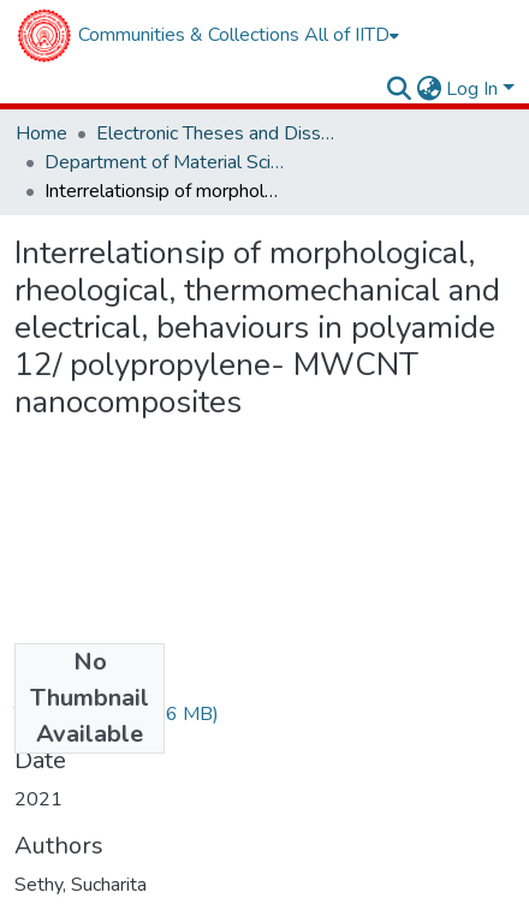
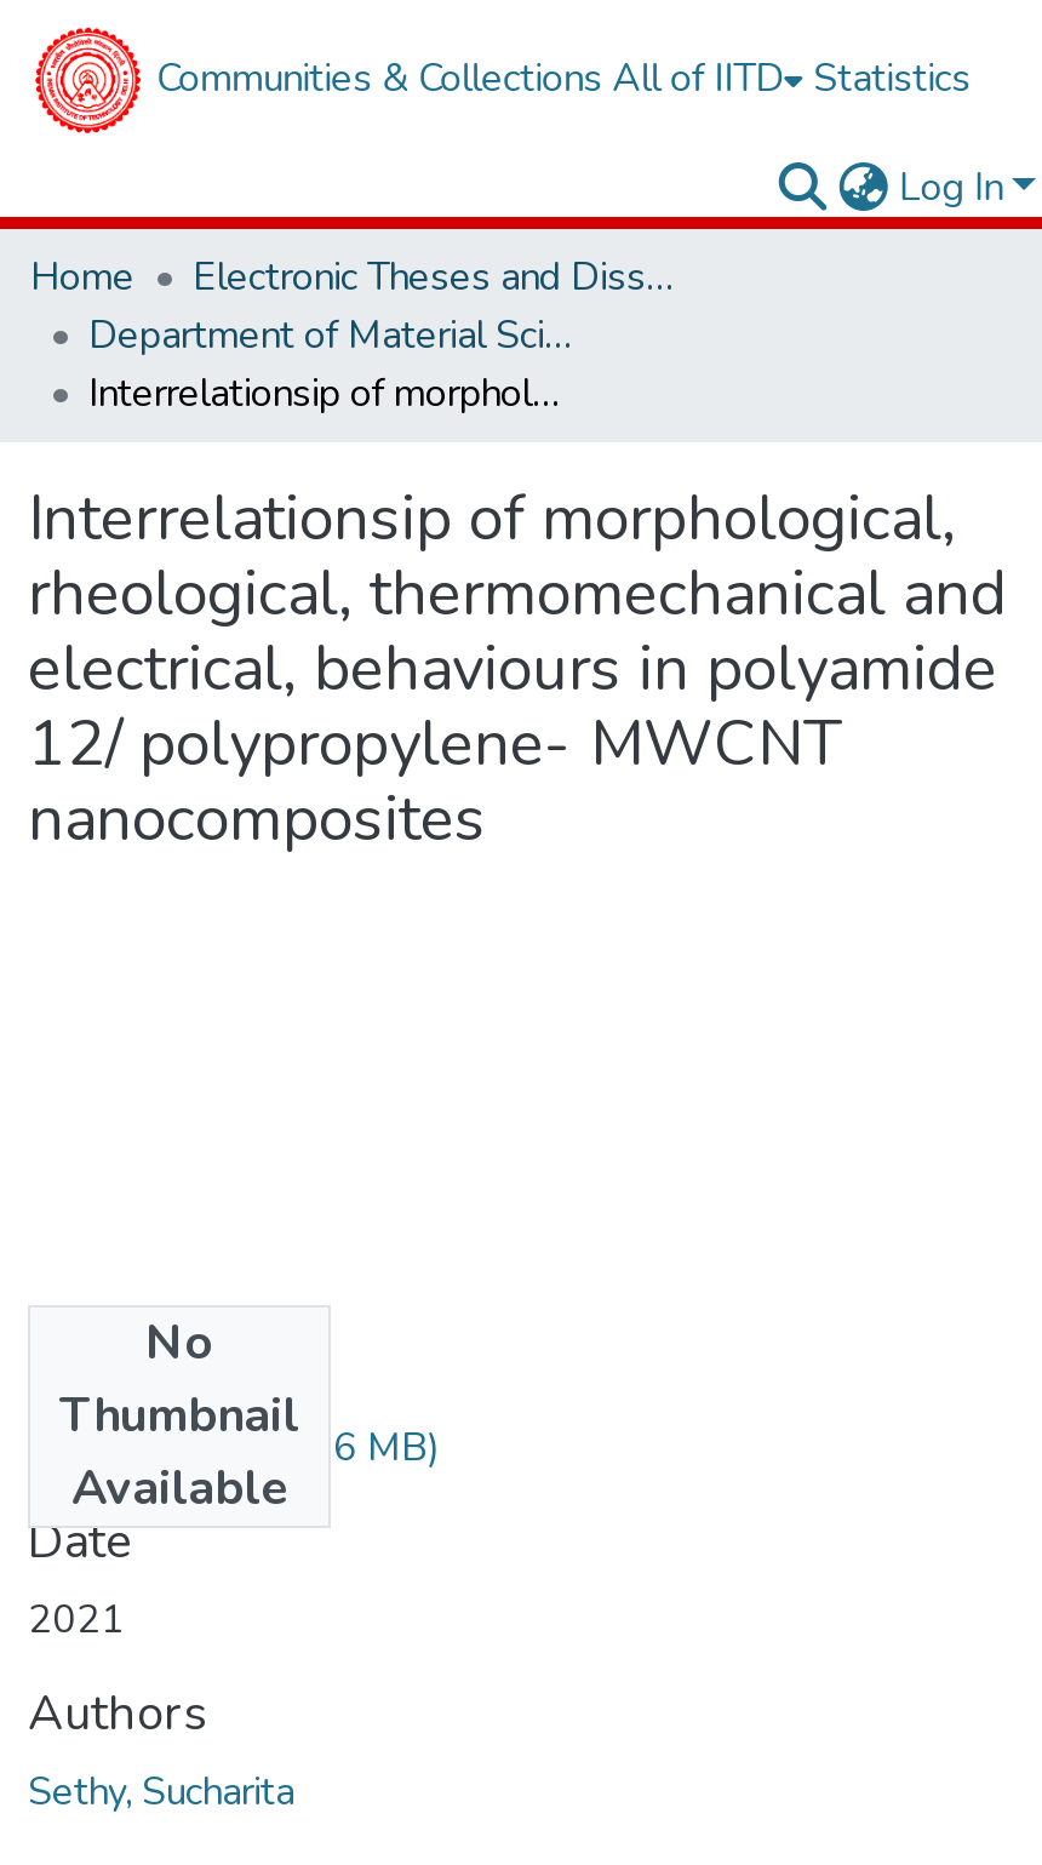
- Communities & Collections All of IITD
+ Communities & Collections All of IITD Statistics
